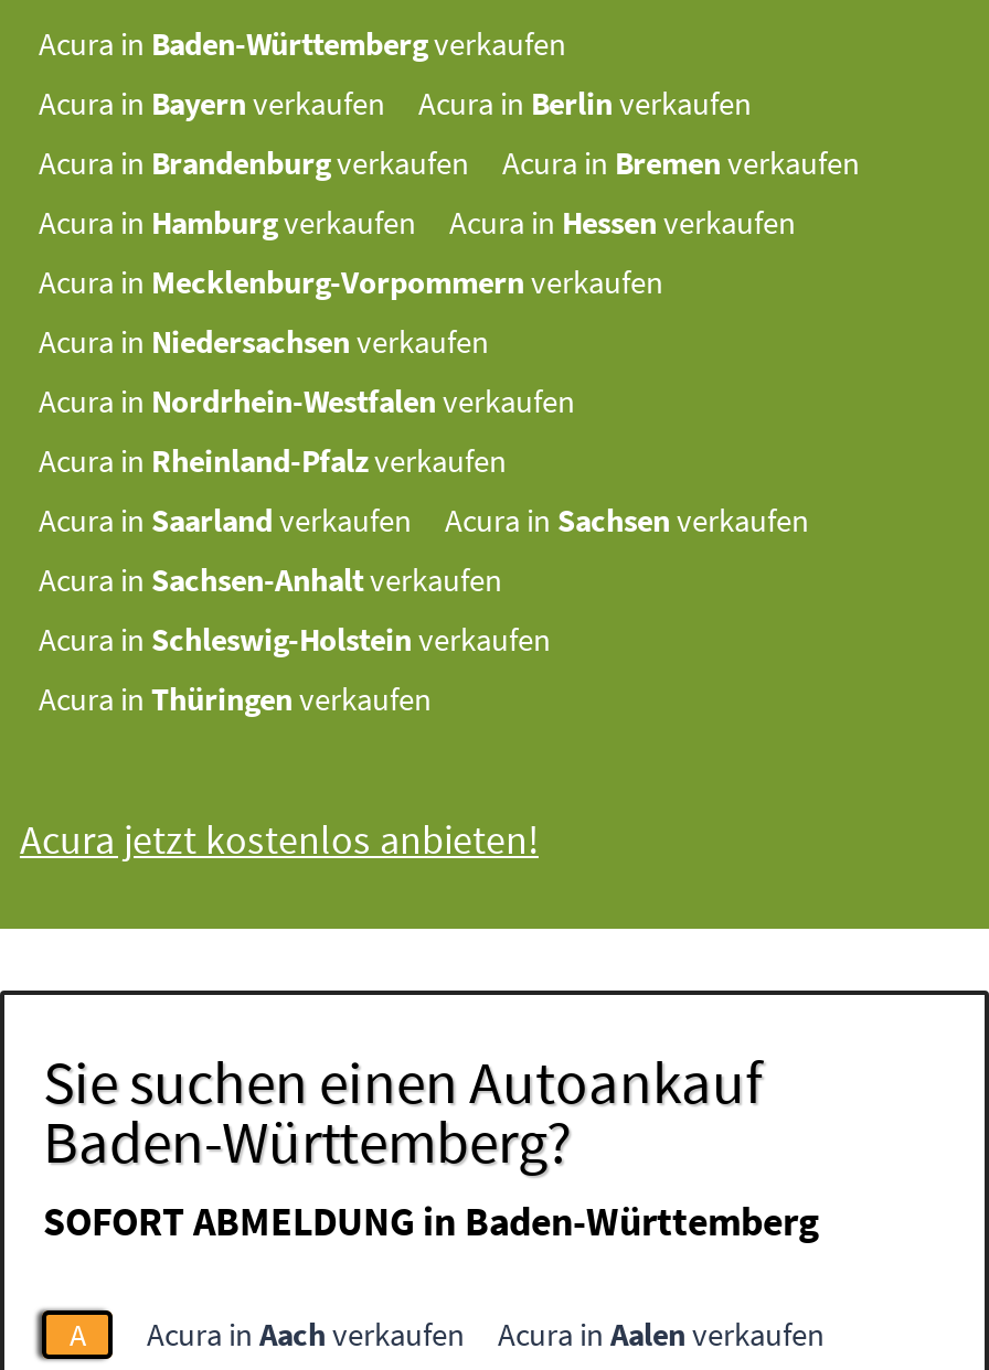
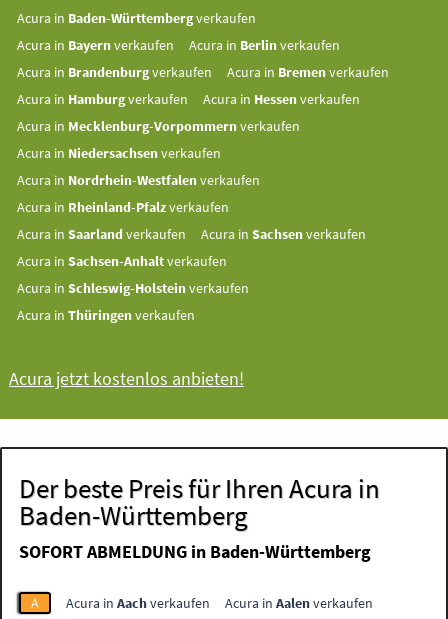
- Sie suchen einen Autoankauf
- Baden-Württemberg?
+ Der beste Preis für Ihren Acura in
+ Baden-Württemberg
